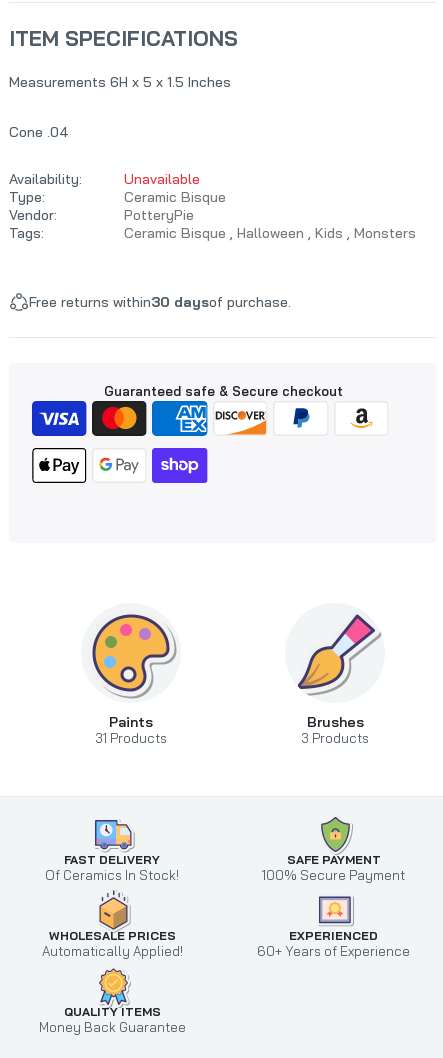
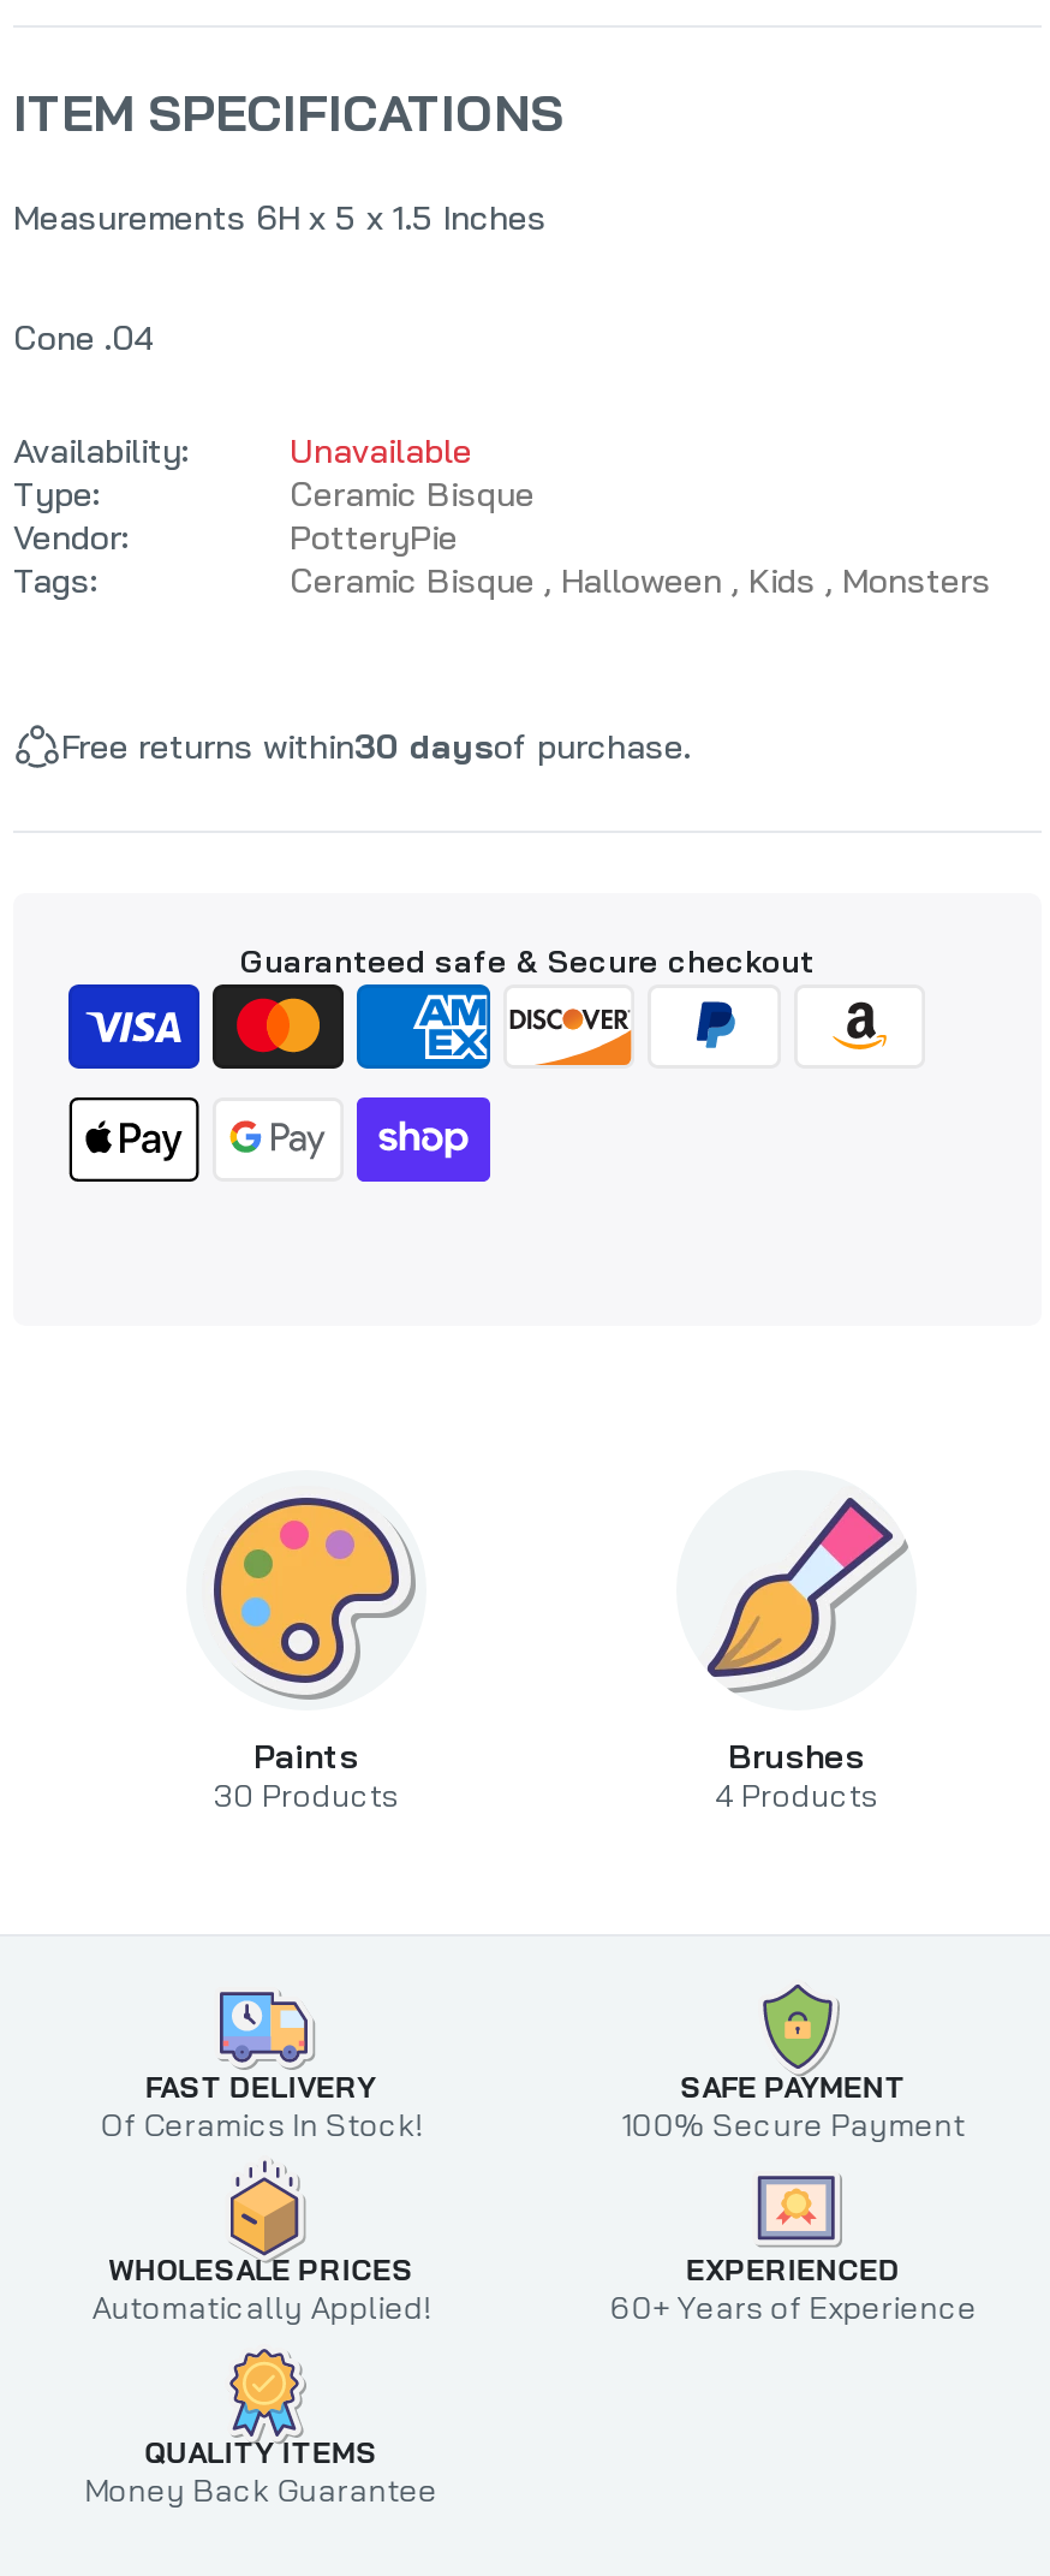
- 31 Products
+ 30 Products

- 3 Products
+ 4 Products
